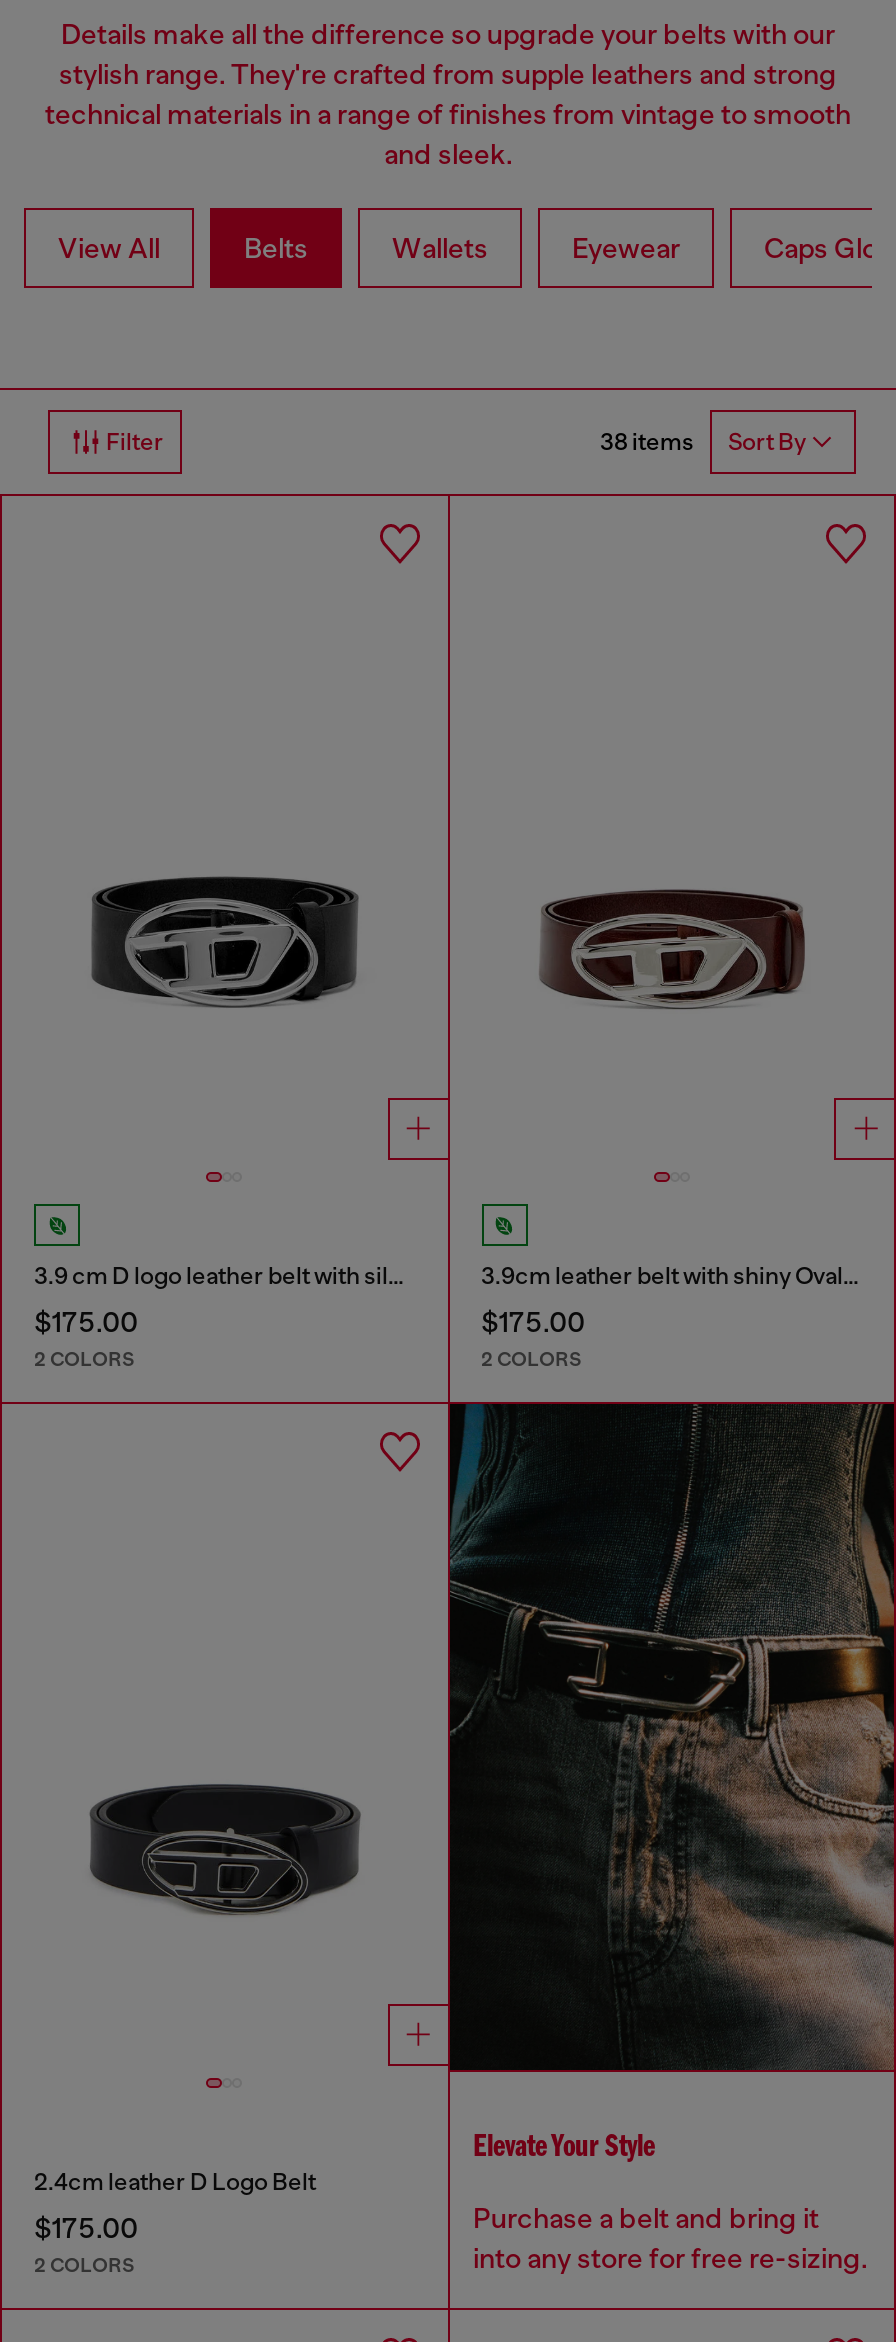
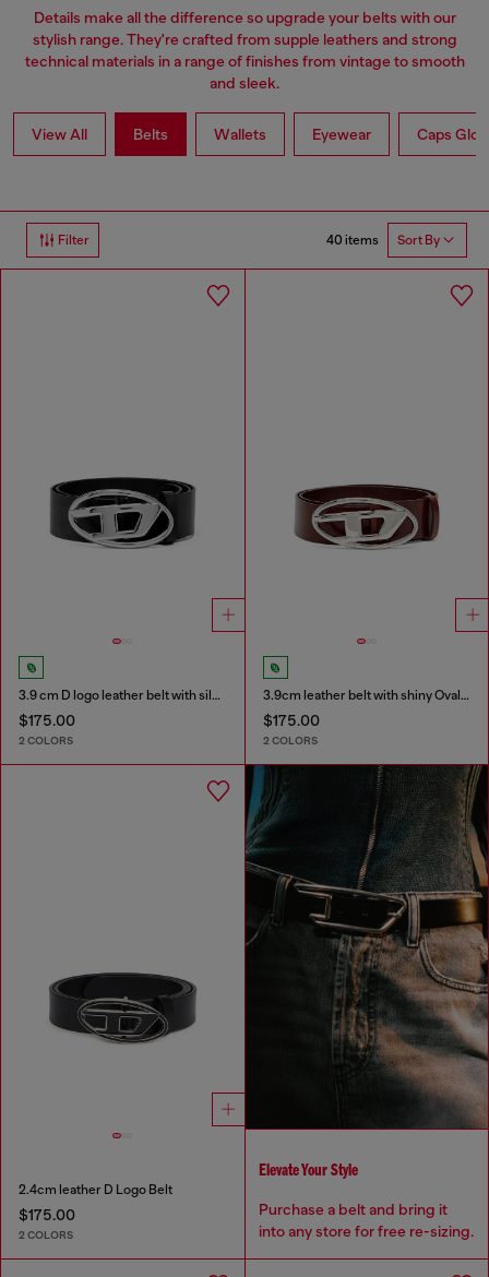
- 38 items Sort By
+ 40 items Sort By
